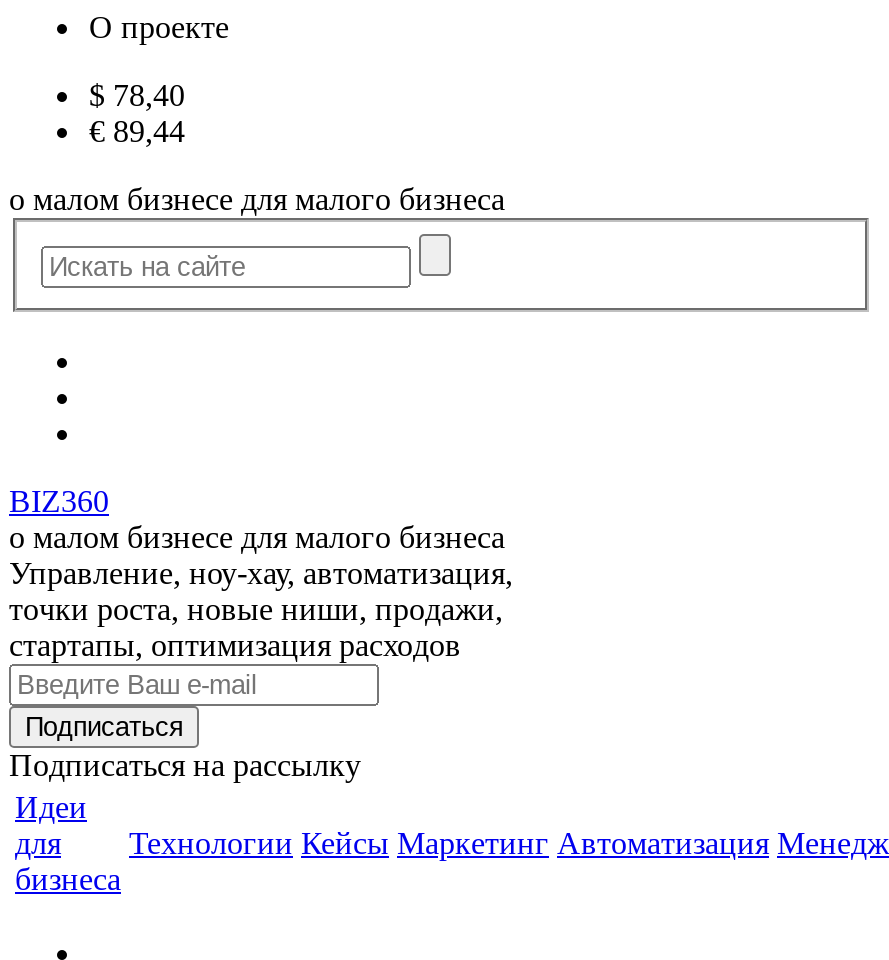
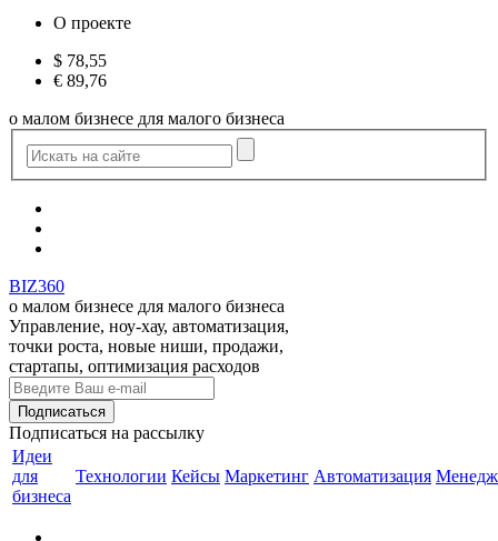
- $78,40
+ $78,55

- €89,44
+ €89,76
